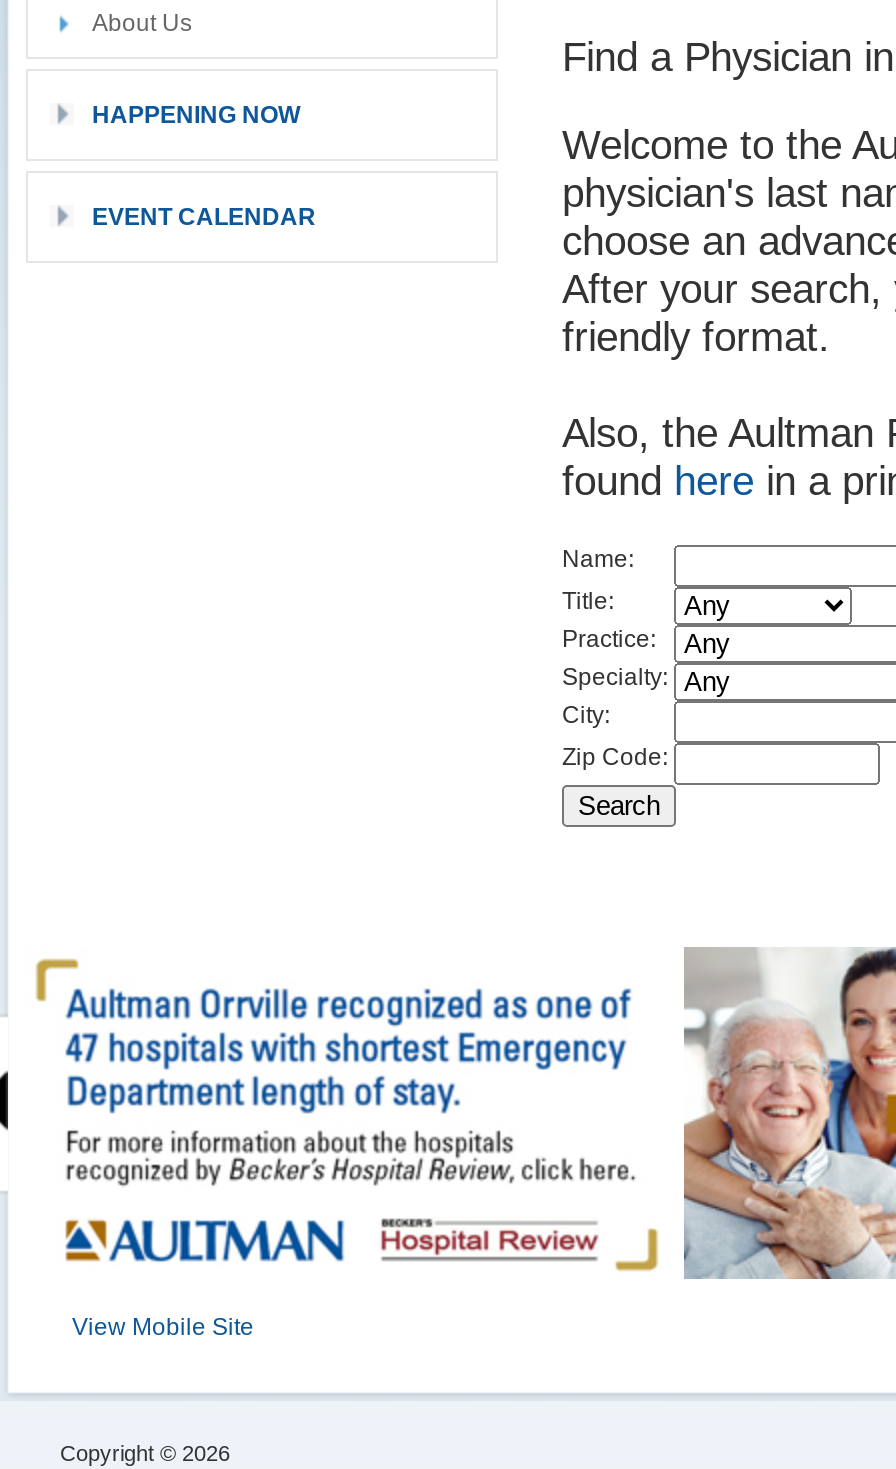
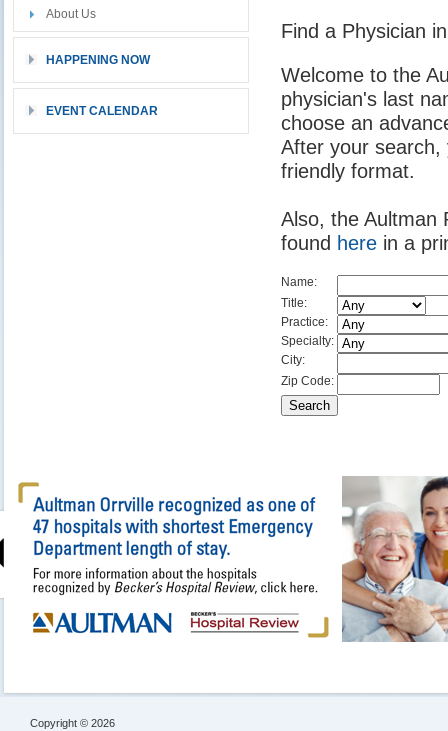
- View Mobile Site
